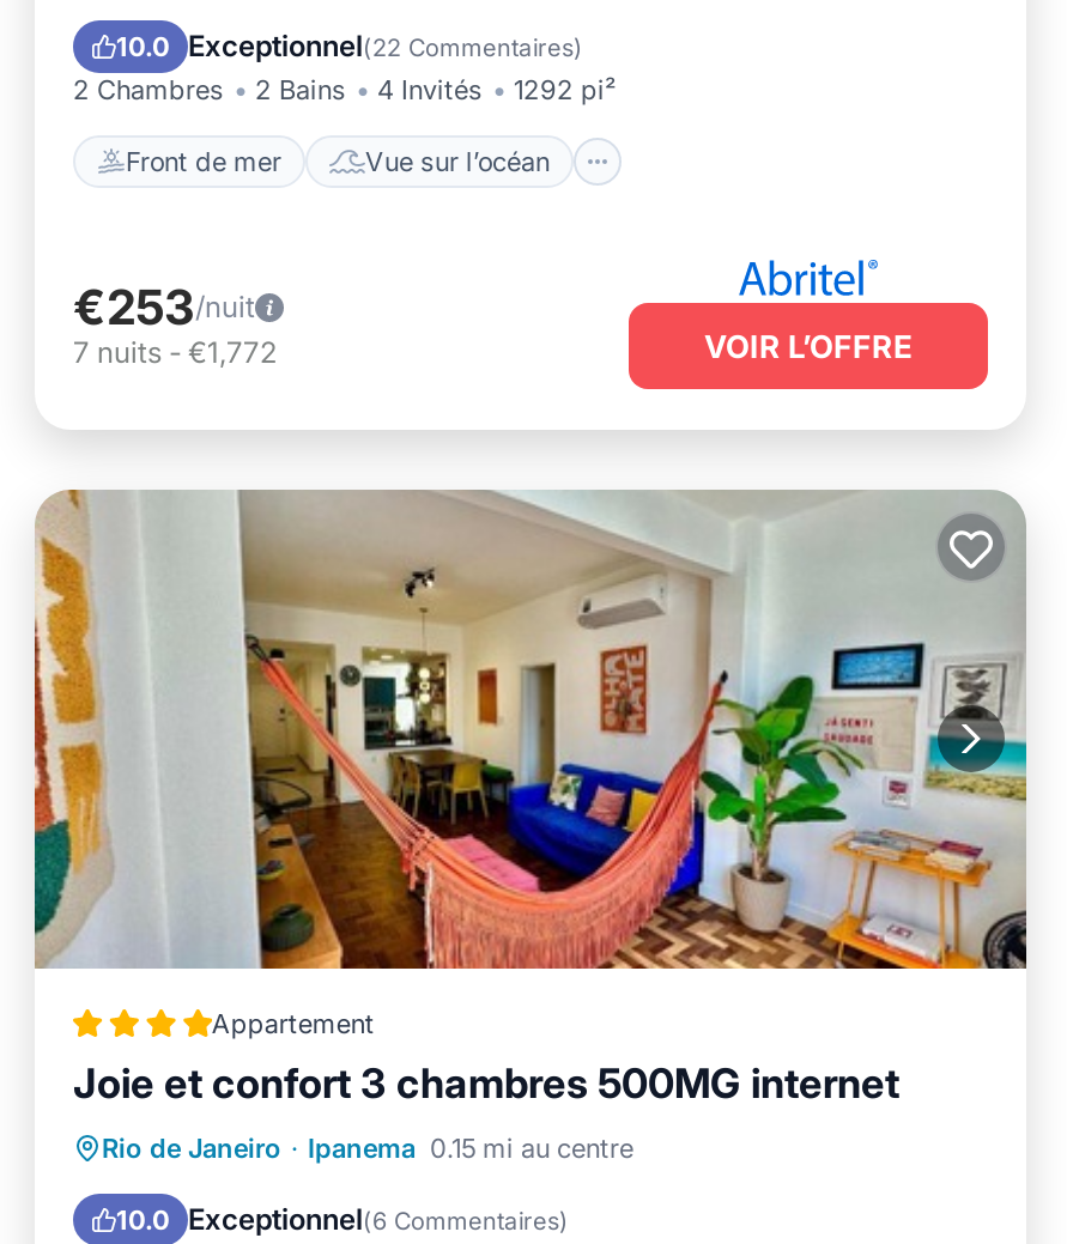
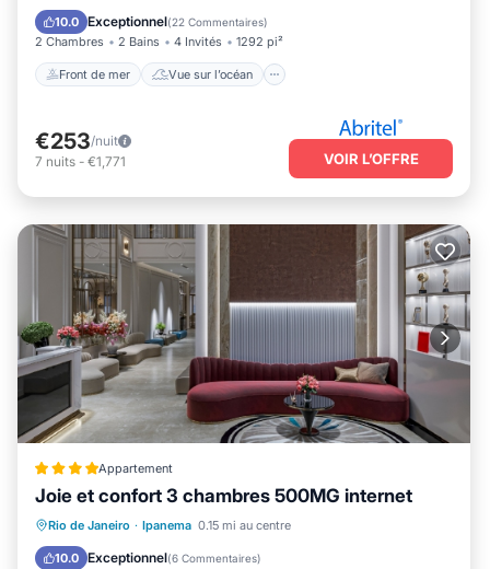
- 7 nuits - €1,772
+ 7 nuits - €1,771

- [image]
+ [image]
